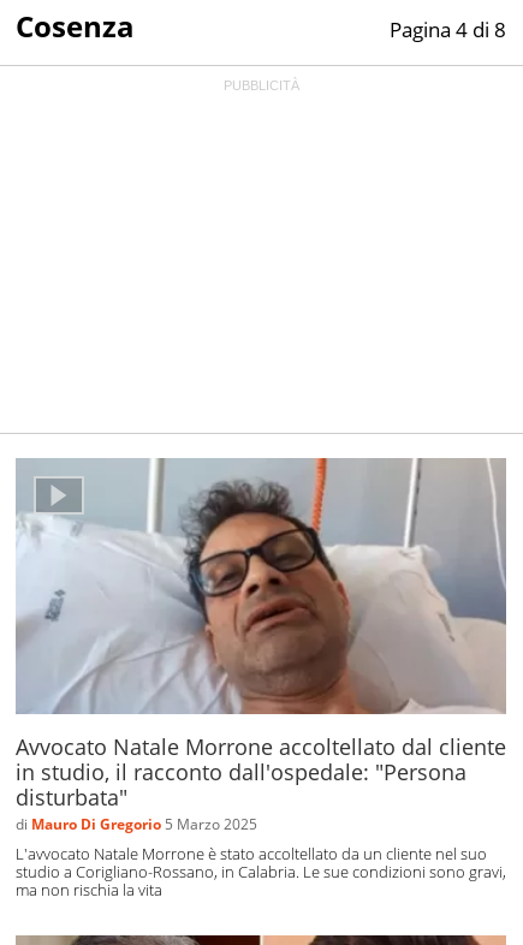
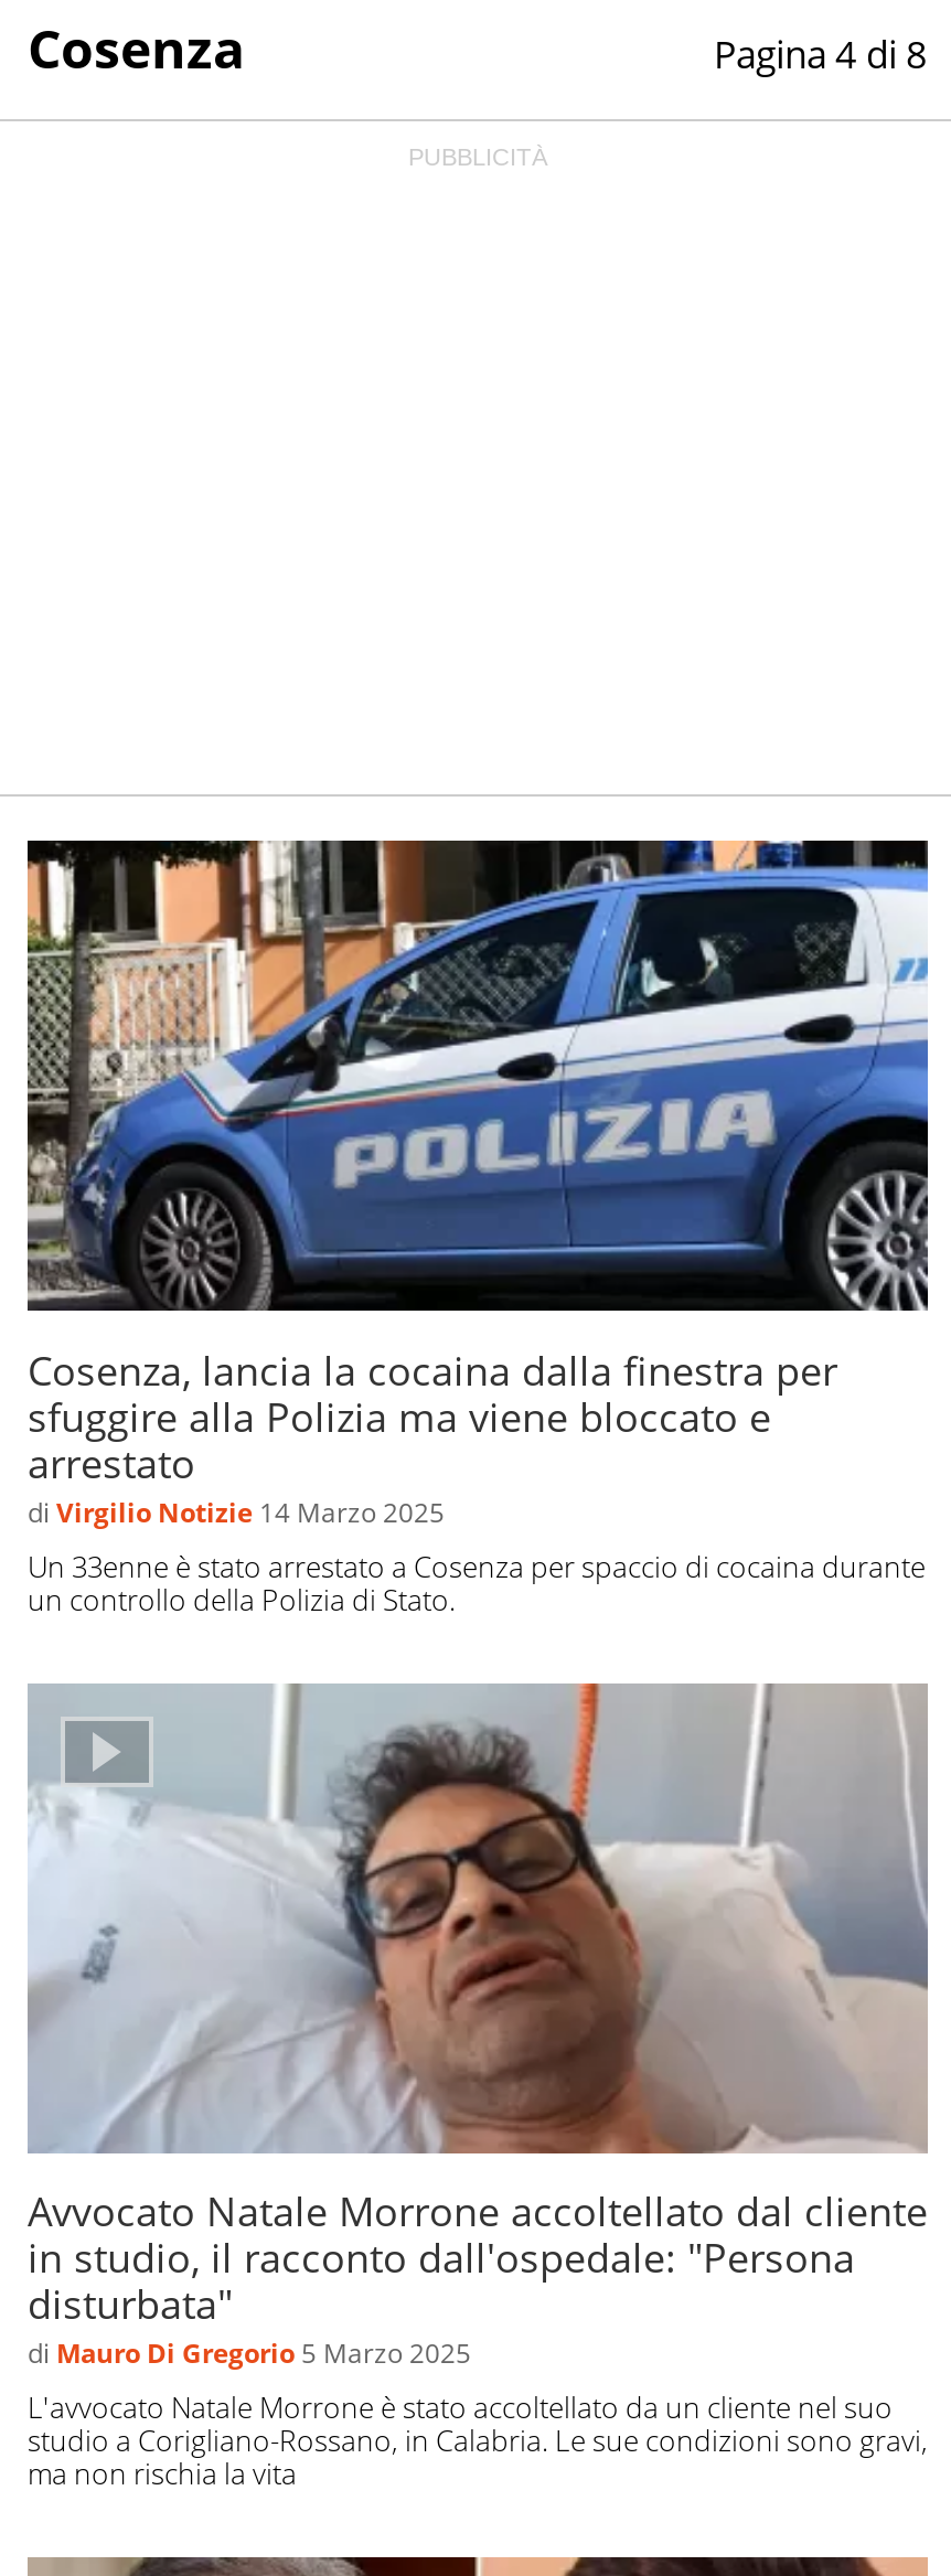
+ [image]
+ Cosenza, lancia la cocaina dalla finestra per
+ sfuggire alla Polizia ma viene bloccato e
+ arrestato
+ di Virgilio Notizie 14 Marzo 2025
+ Un 33enne è stato arrestato a Cosenza per spaccio di cocaina durante
+ un controllo della Polizia di Stato.
